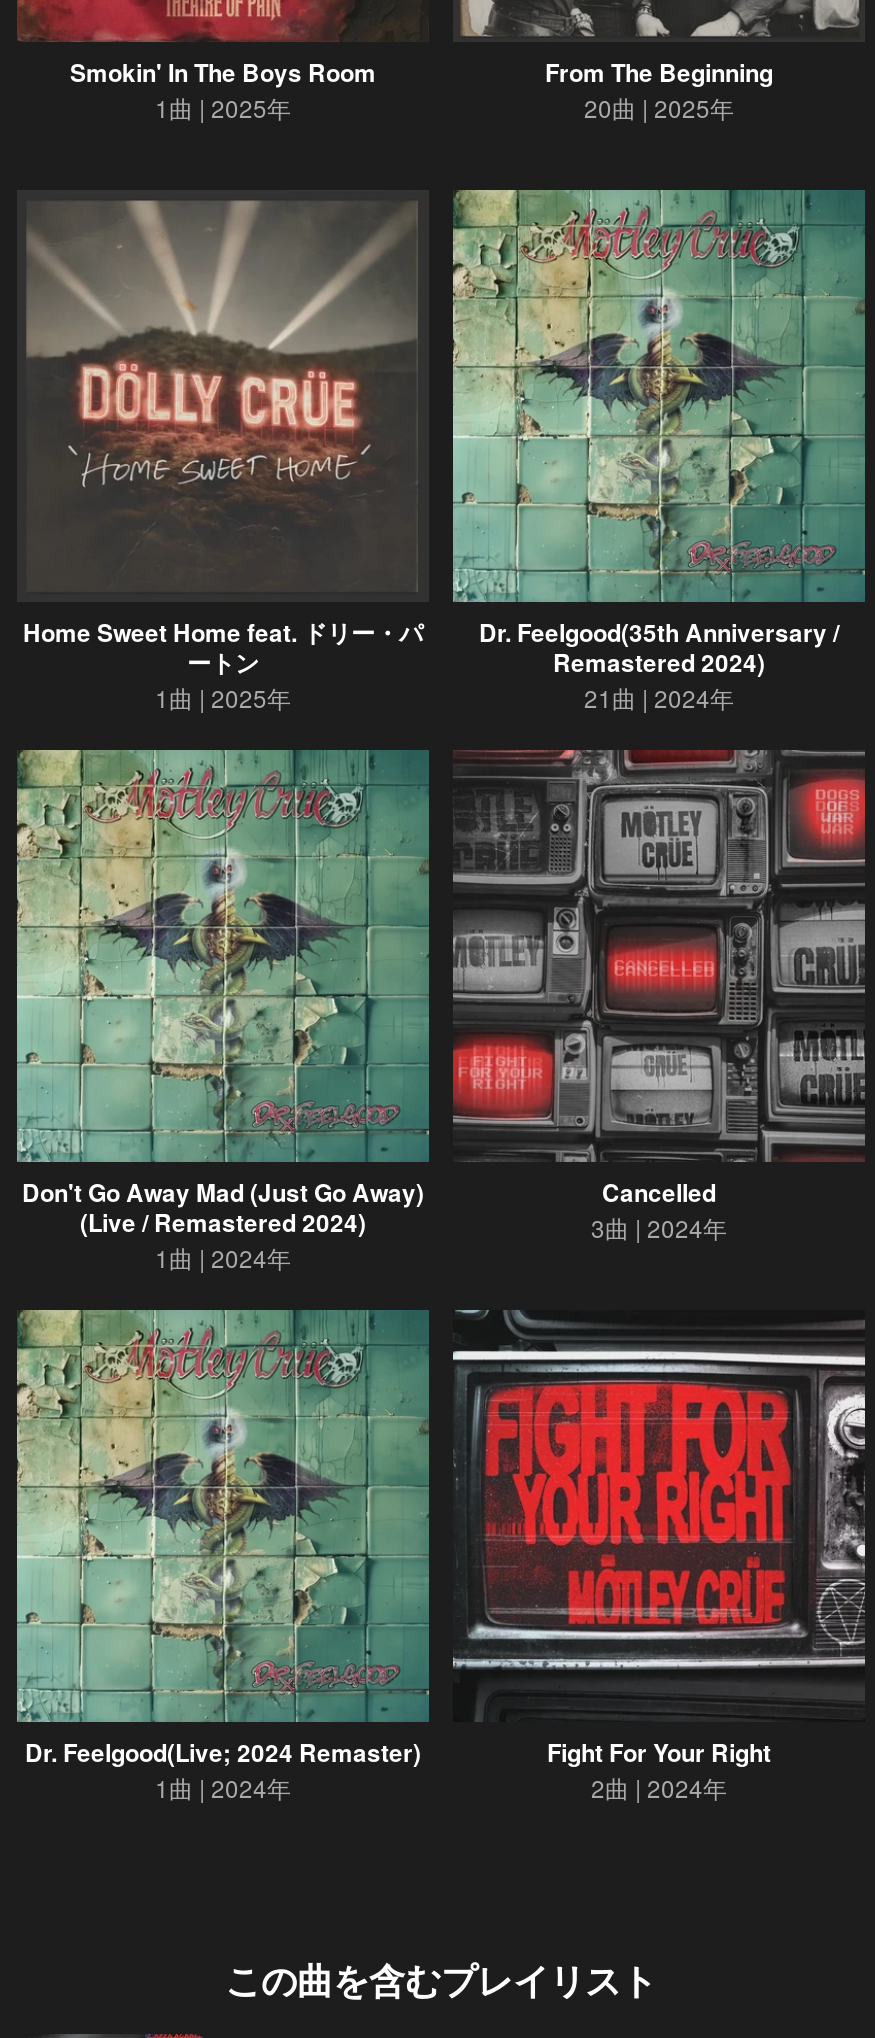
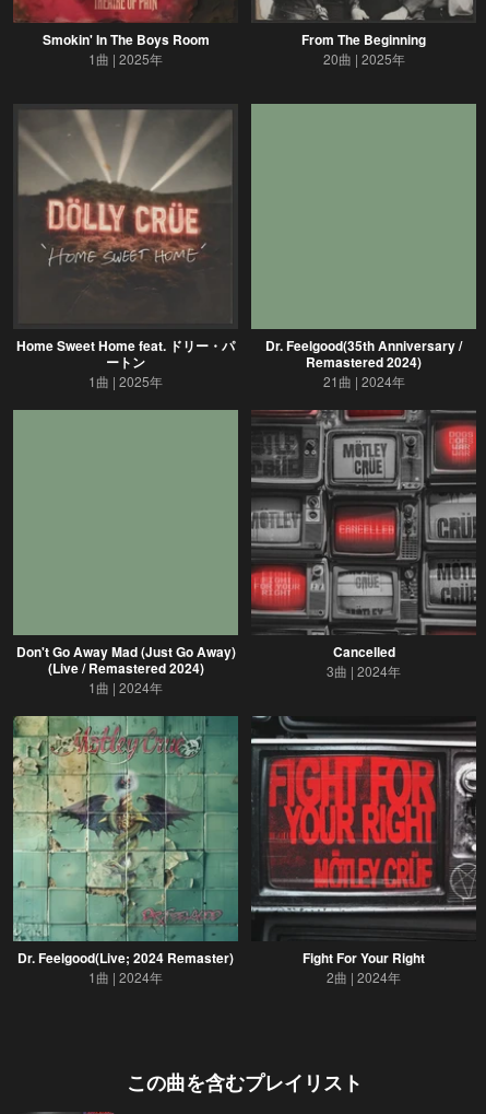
- [image]

- [image]
